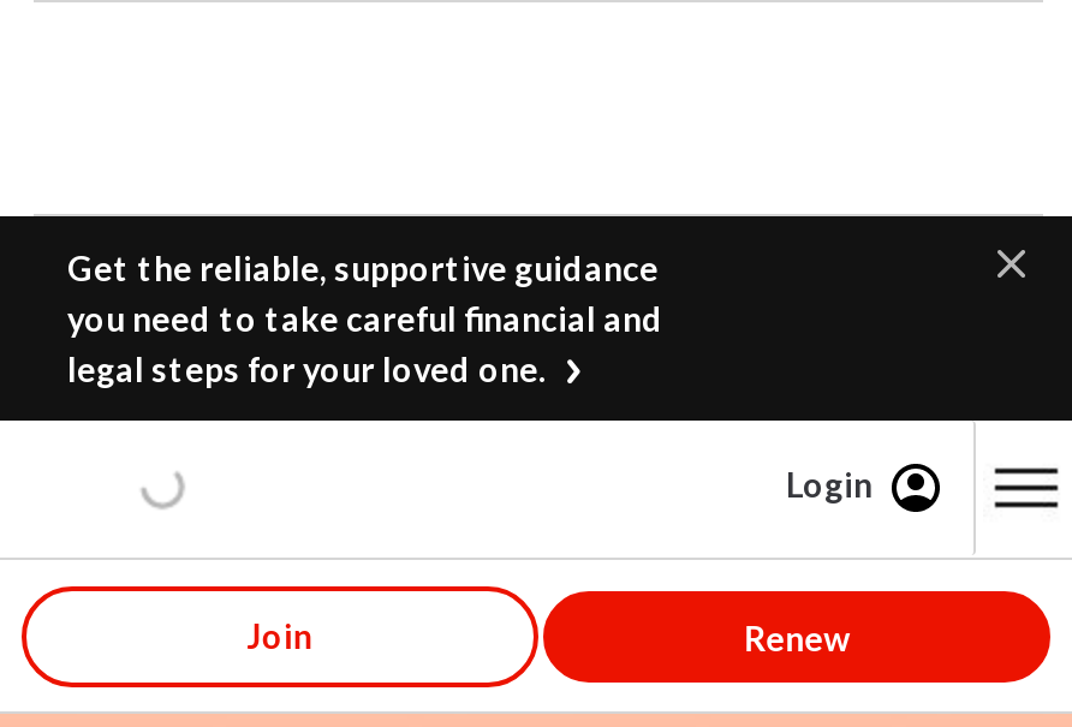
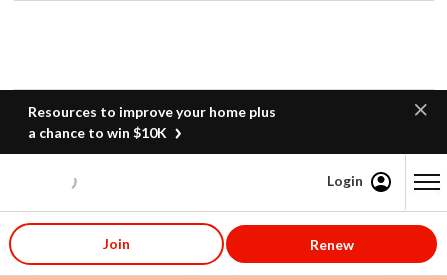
- Get the reliable, supportive guidance
- you need to take careful financial and
- legal steps for your loved one.
+ Resources to improve your home plus
+ a chance to win $10K
